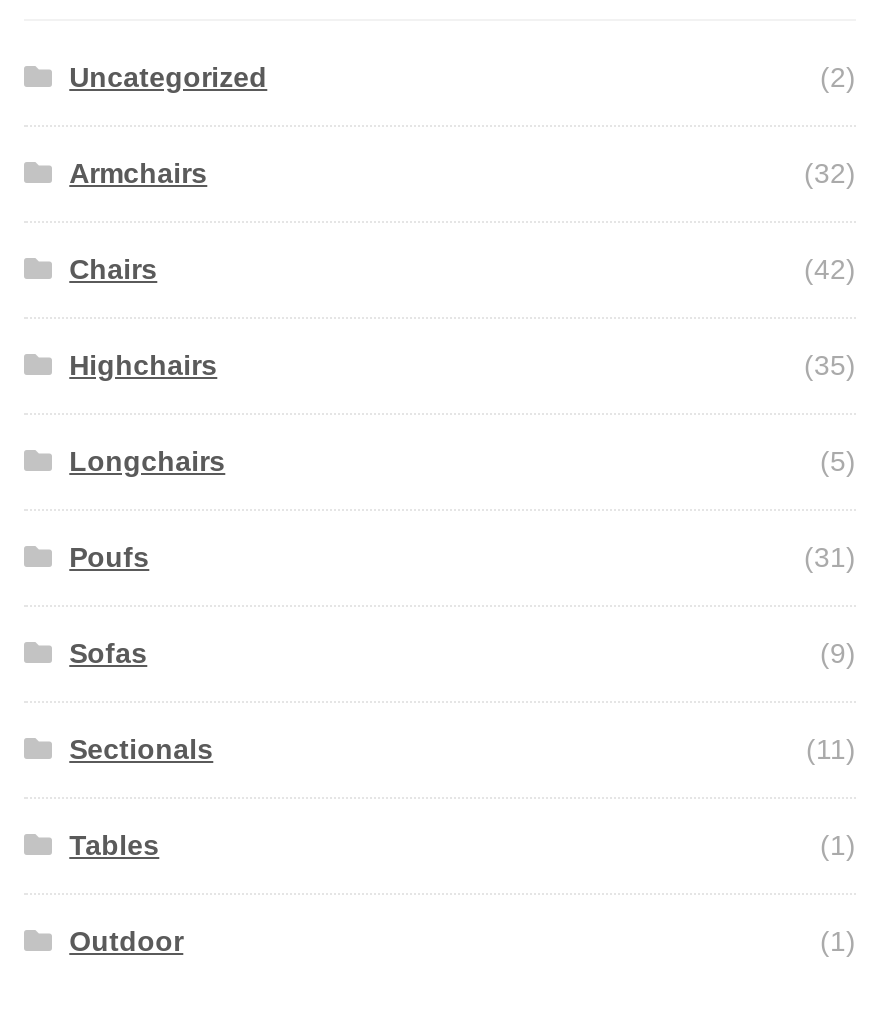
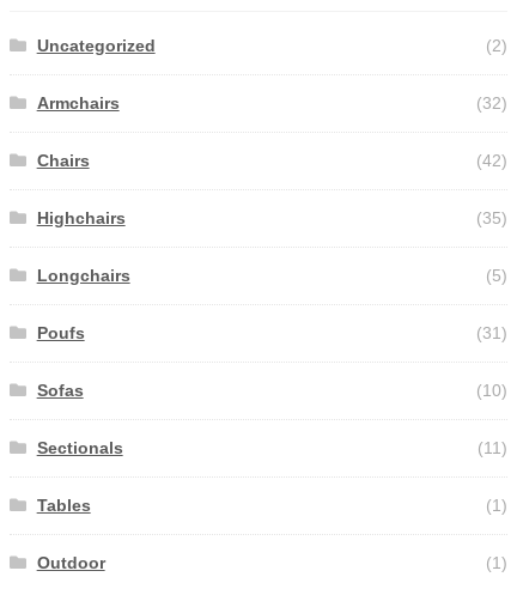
- (9)
+ (10)
